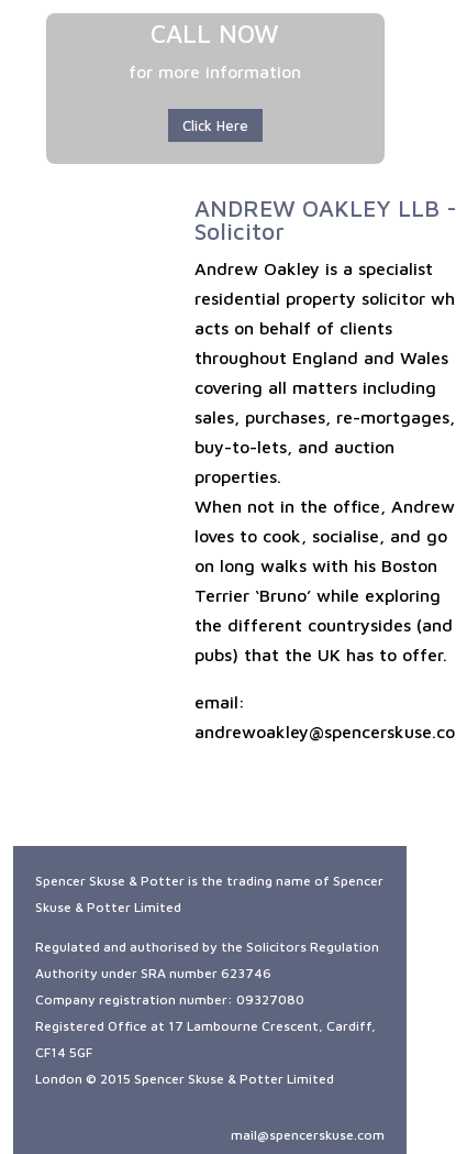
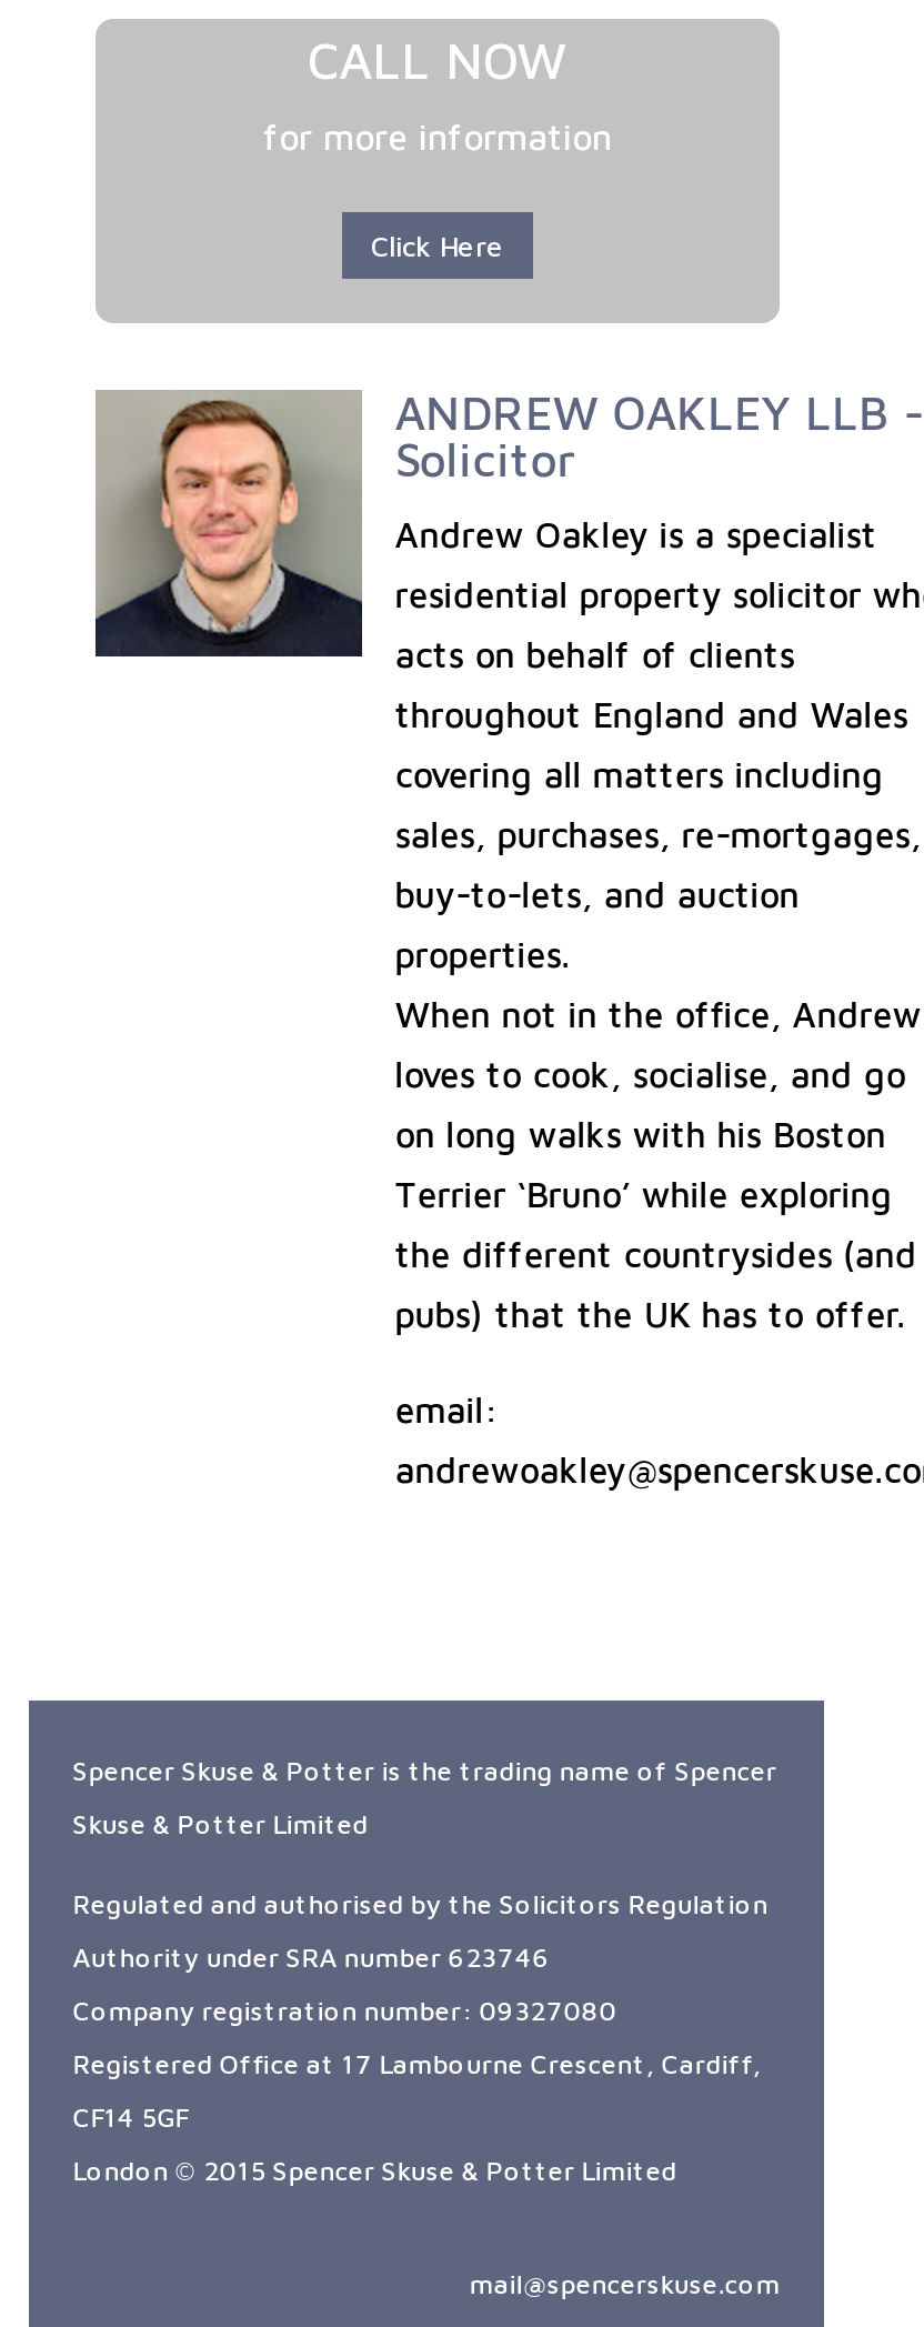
+ [image]
